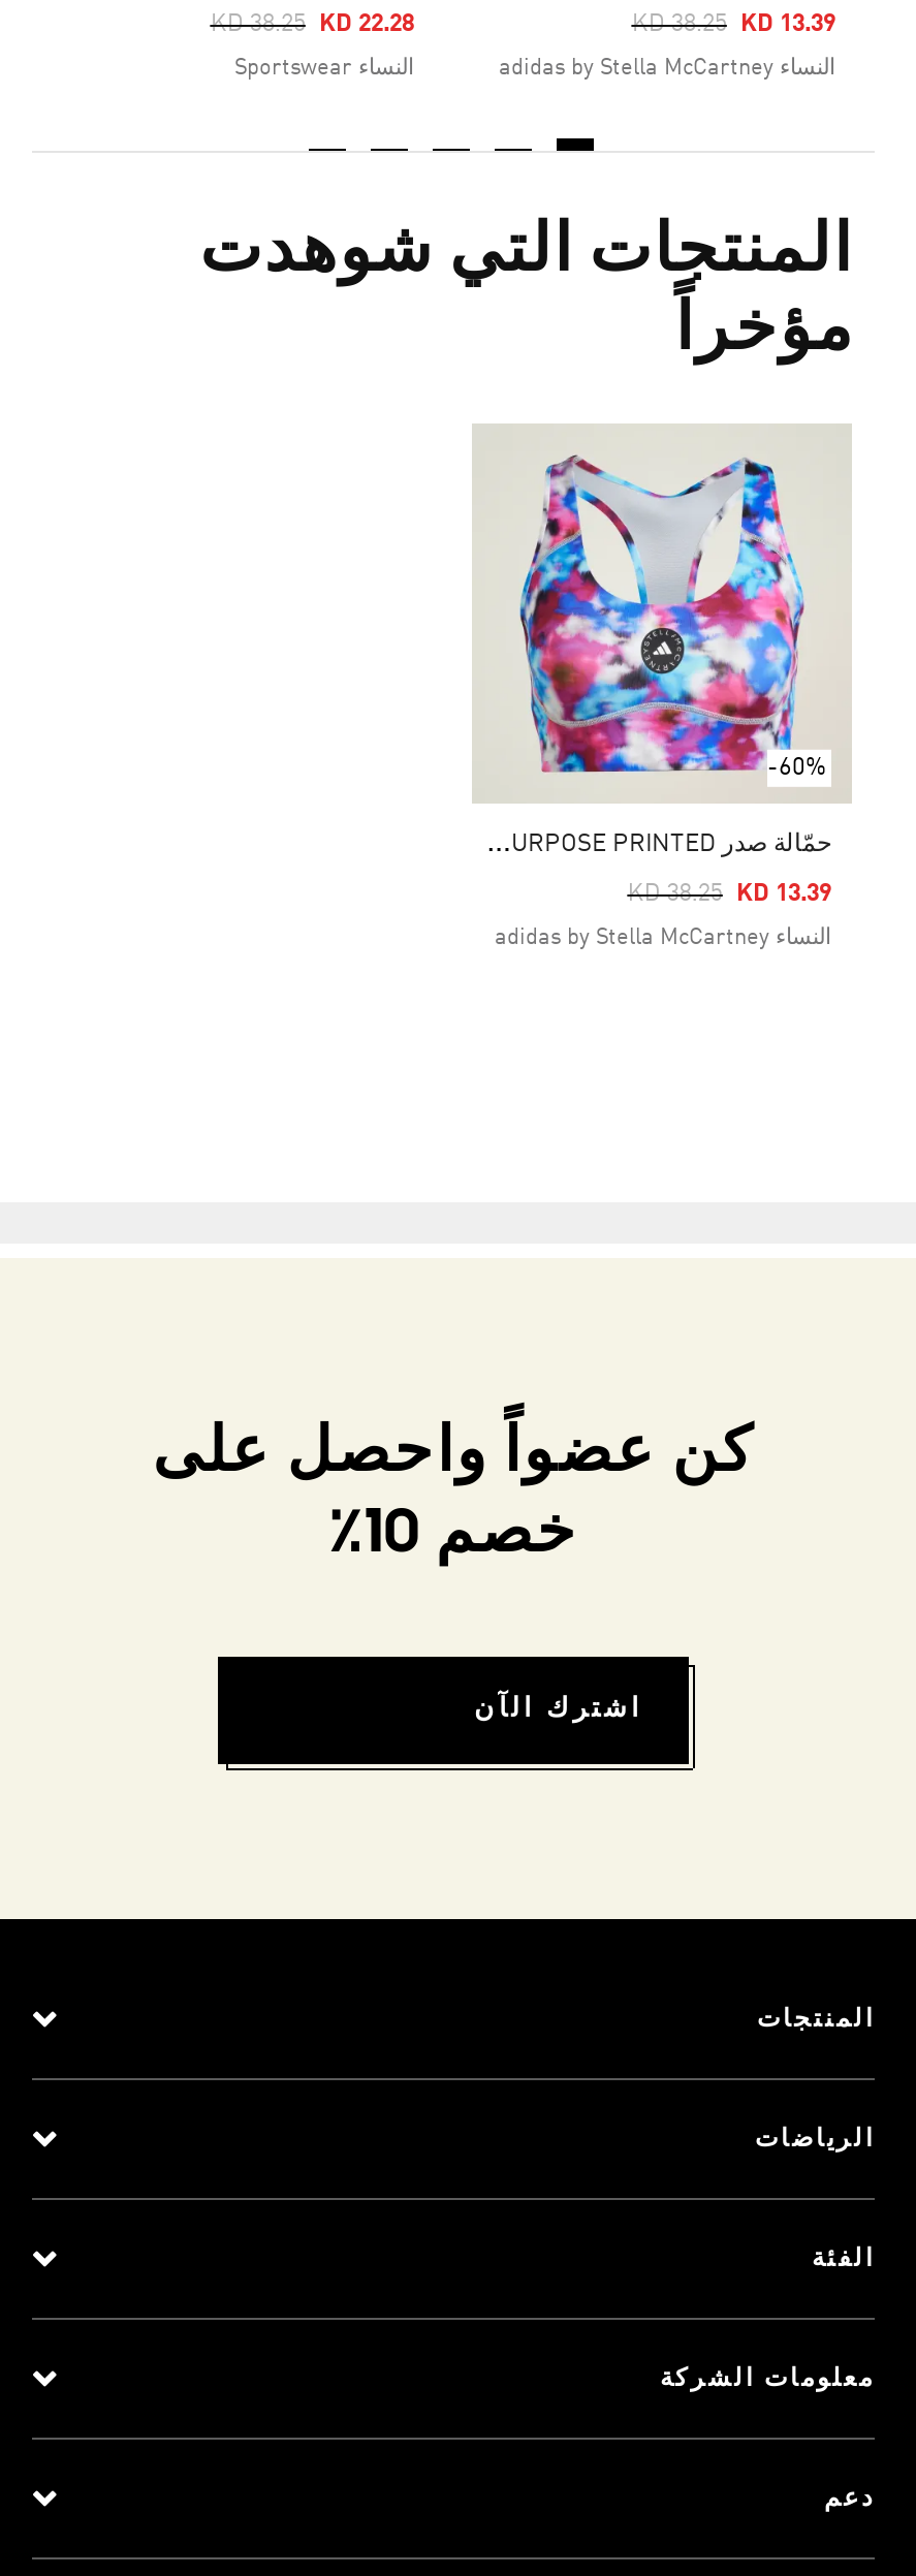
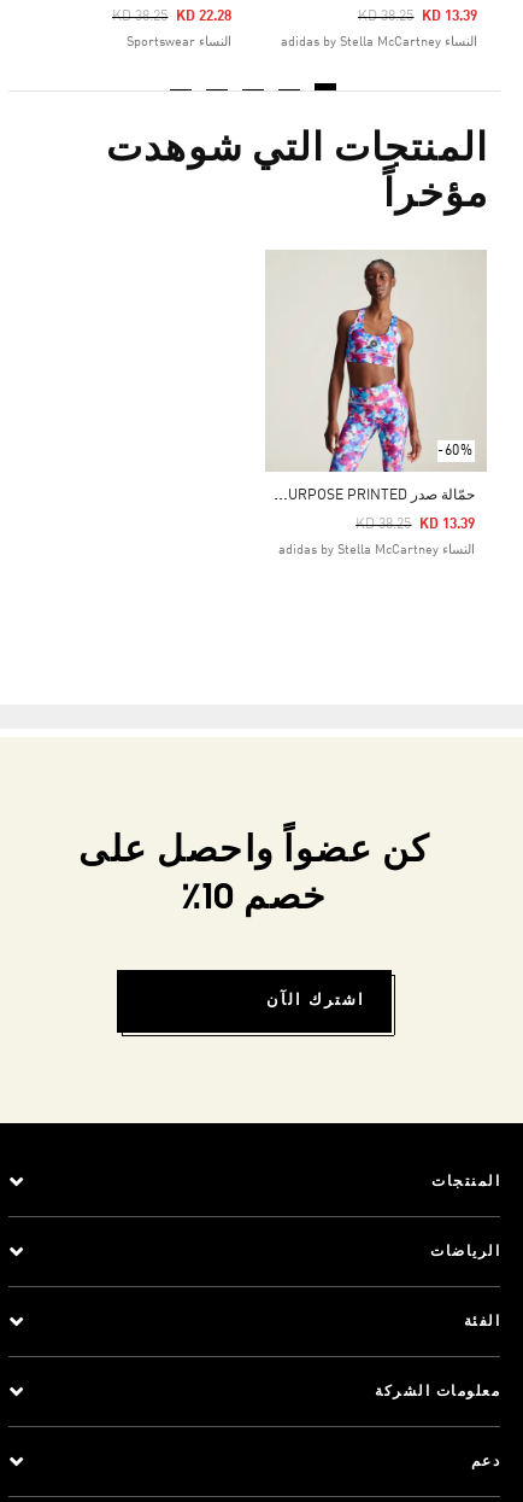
- [image]
+ [image]
